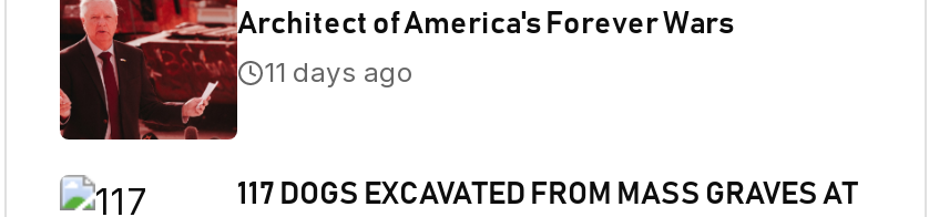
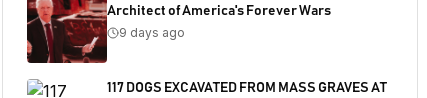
- 11 days ago
+ 9 days ago
